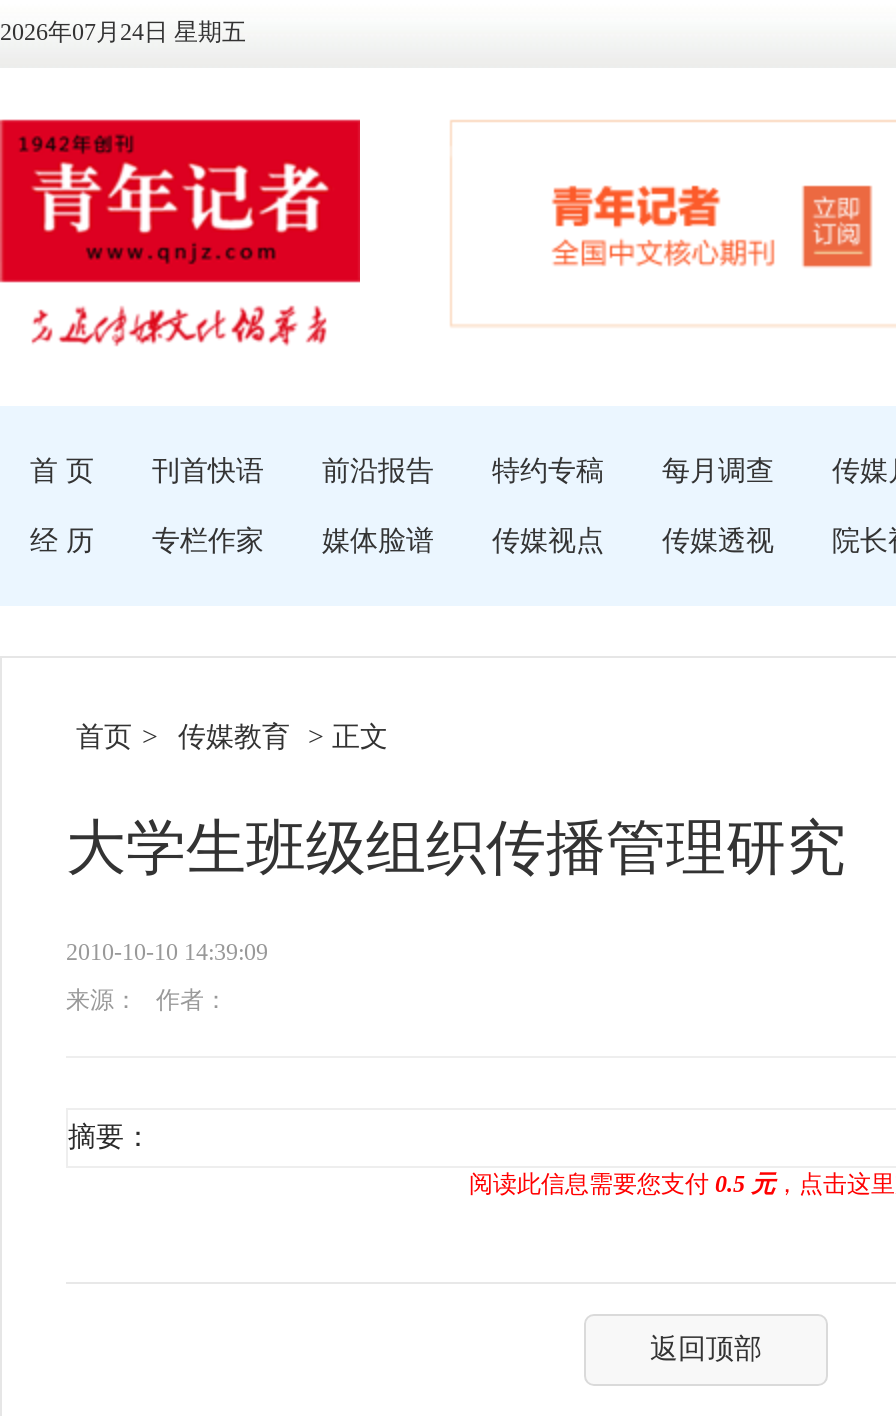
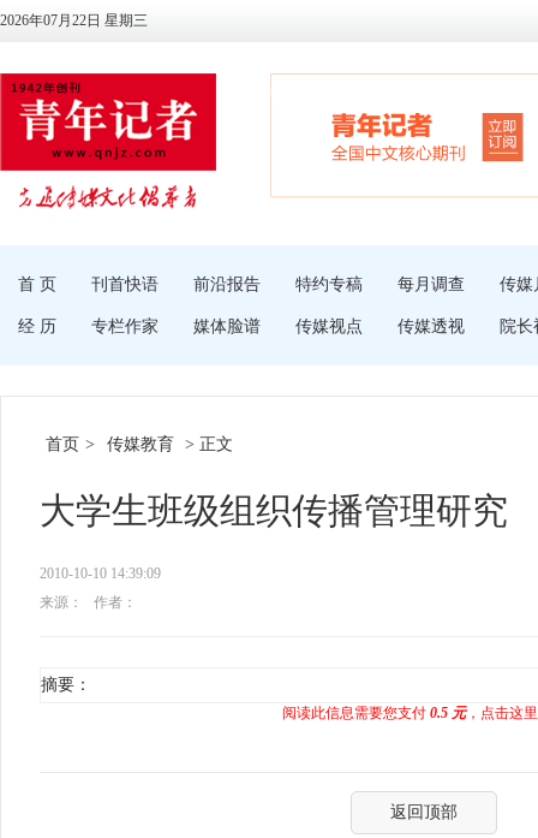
- 2026年07月24日 星期五
+ 2026年07月22日 星期三
